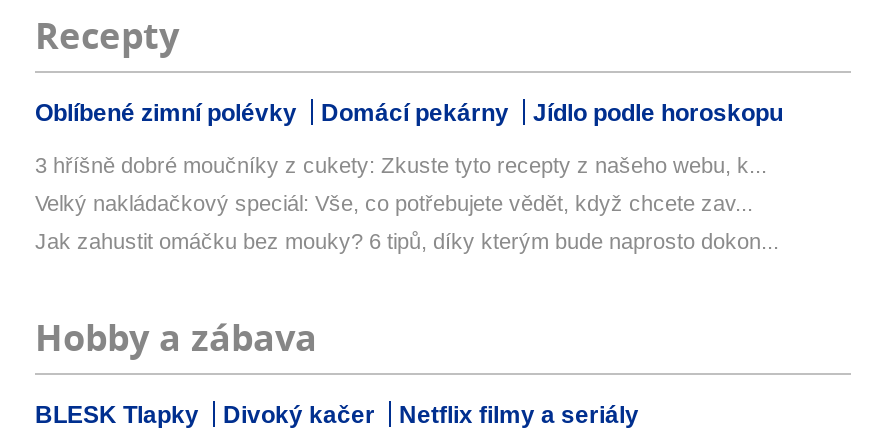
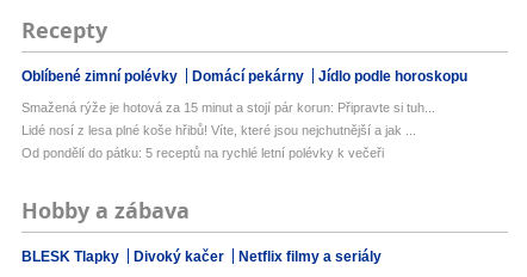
- 3 hříšně dobré moučníky z cukety: Zkuste tyto recepty z našeho webu, k...
+ Smažená rýže je hotová za 15 minut a stojí pár korun: Připravte si tuh...

- Velký nakládačkový speciál: Vše, co potřebujete vědět, když chcete zav...
+ Lidé nosí z lesa plné koše hřibů! Víte, které jsou nejchutnější a jak ...

- Jak zahustit omáčku bez mouky? 6 tipů, díky kterým bude naprosto dokon...
+ Od pondělí do pátku: 5 receptů na rychlé letní polévky k večeři
